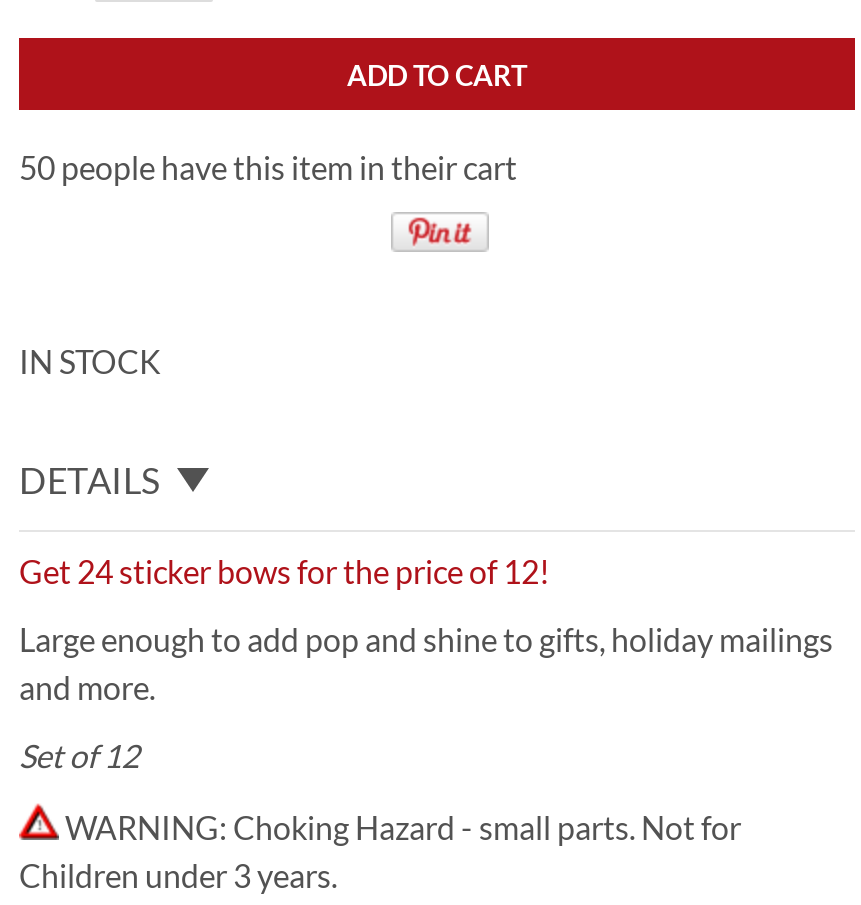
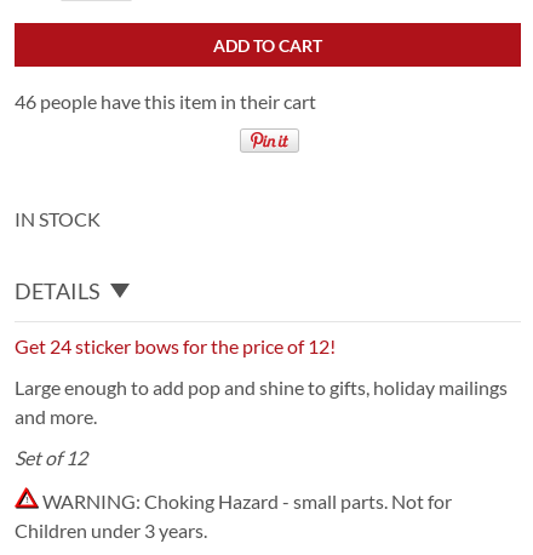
- 50 people have this item in their cart
+ 46 people have this item in their cart
